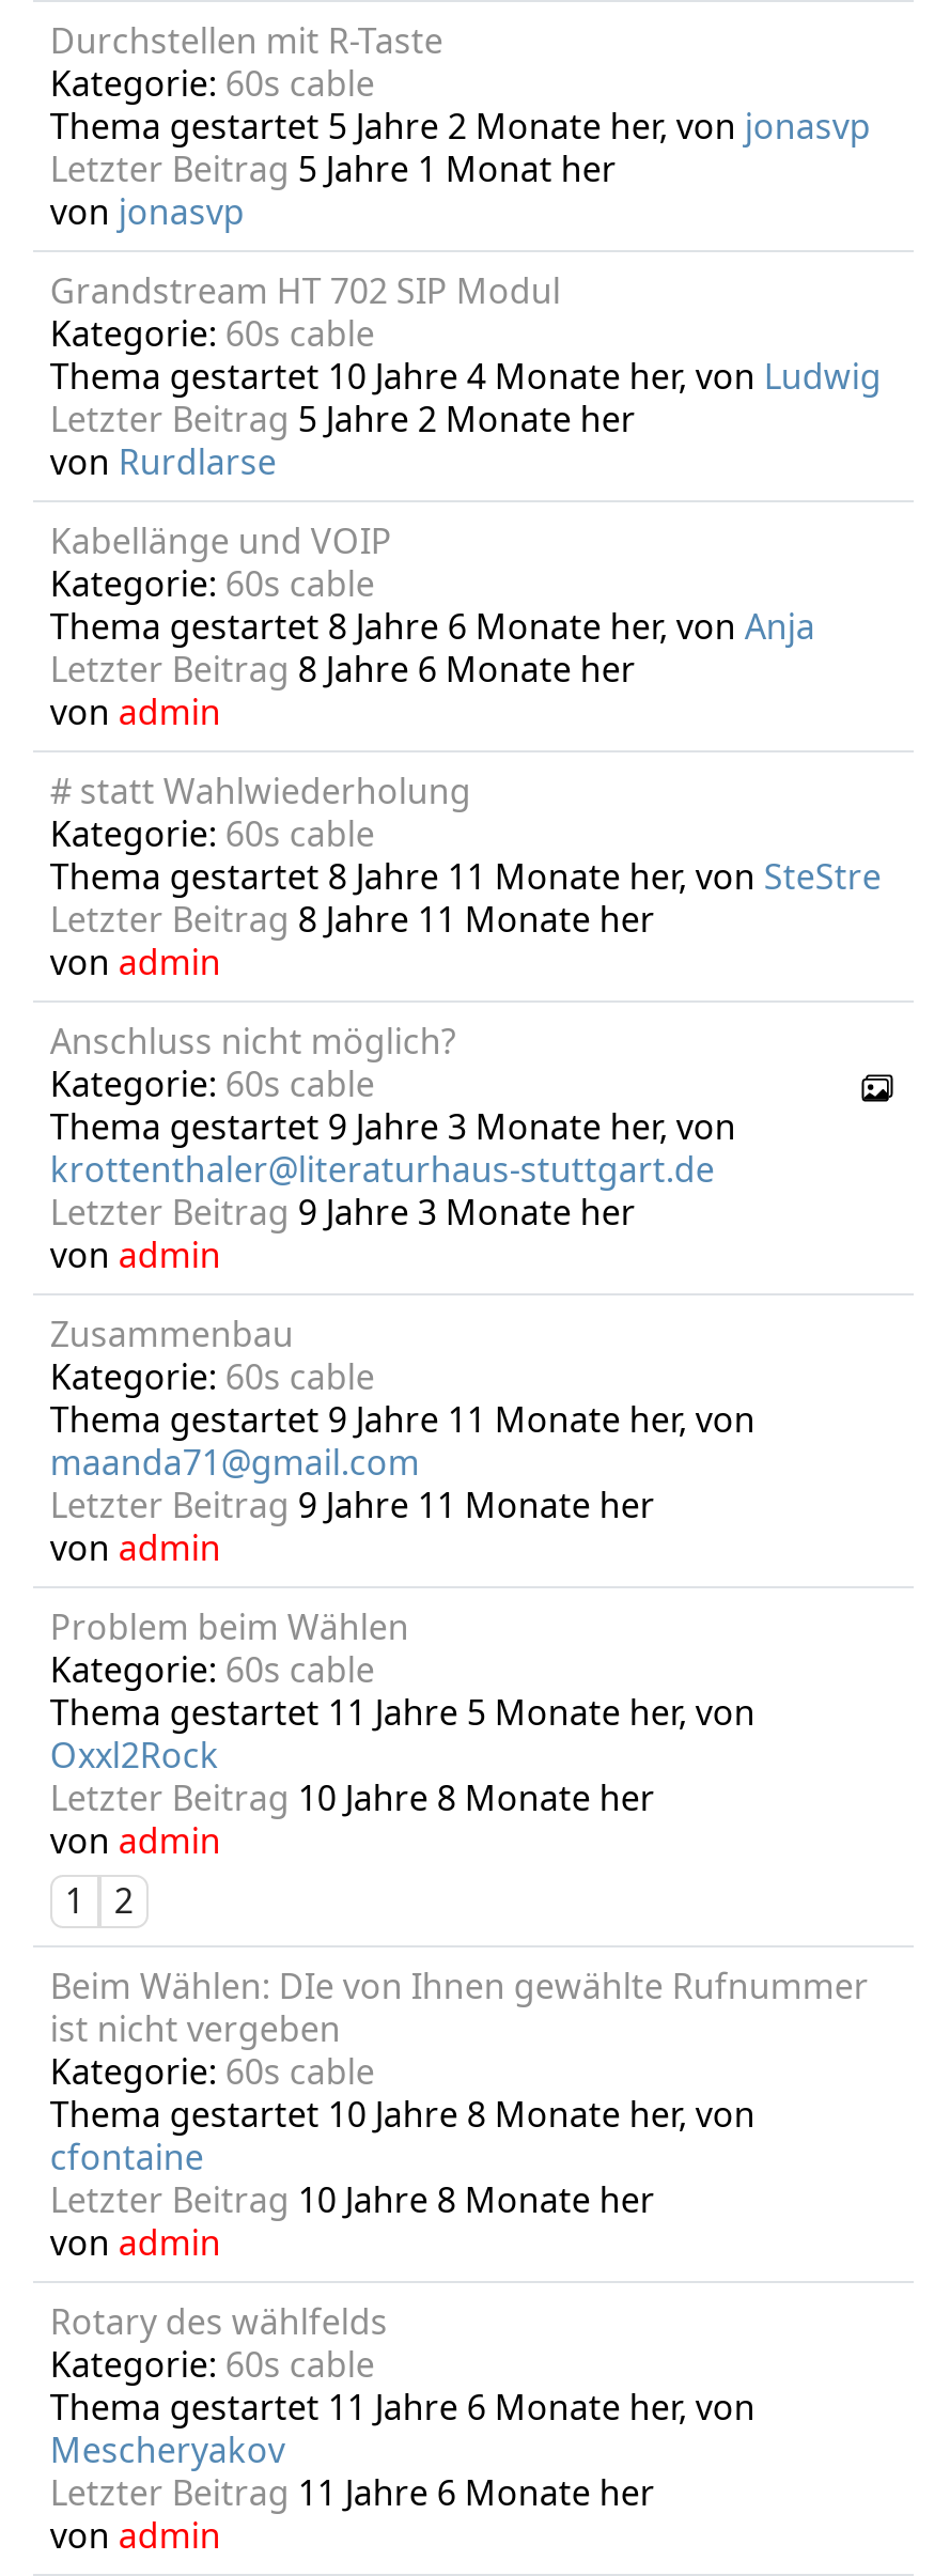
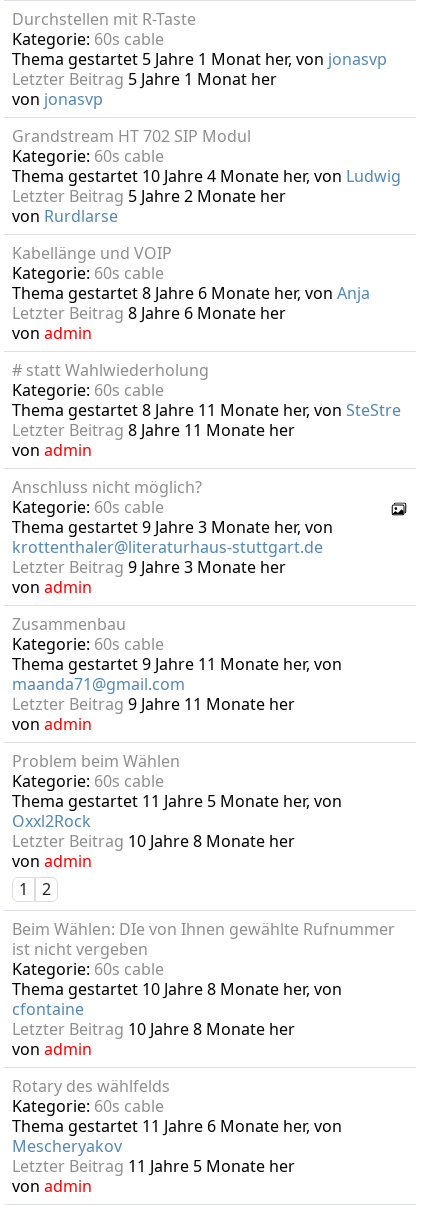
- Thema gestartet 5 Jahre 2 Monate her, von jonasvp
+ Thema gestartet 5 Jahre 1 Monat her, von jonasvp

- Letzter Beitrag 11 Jahre 6 Monate her
+ Letzter Beitrag 11 Jahre 5 Monate her
